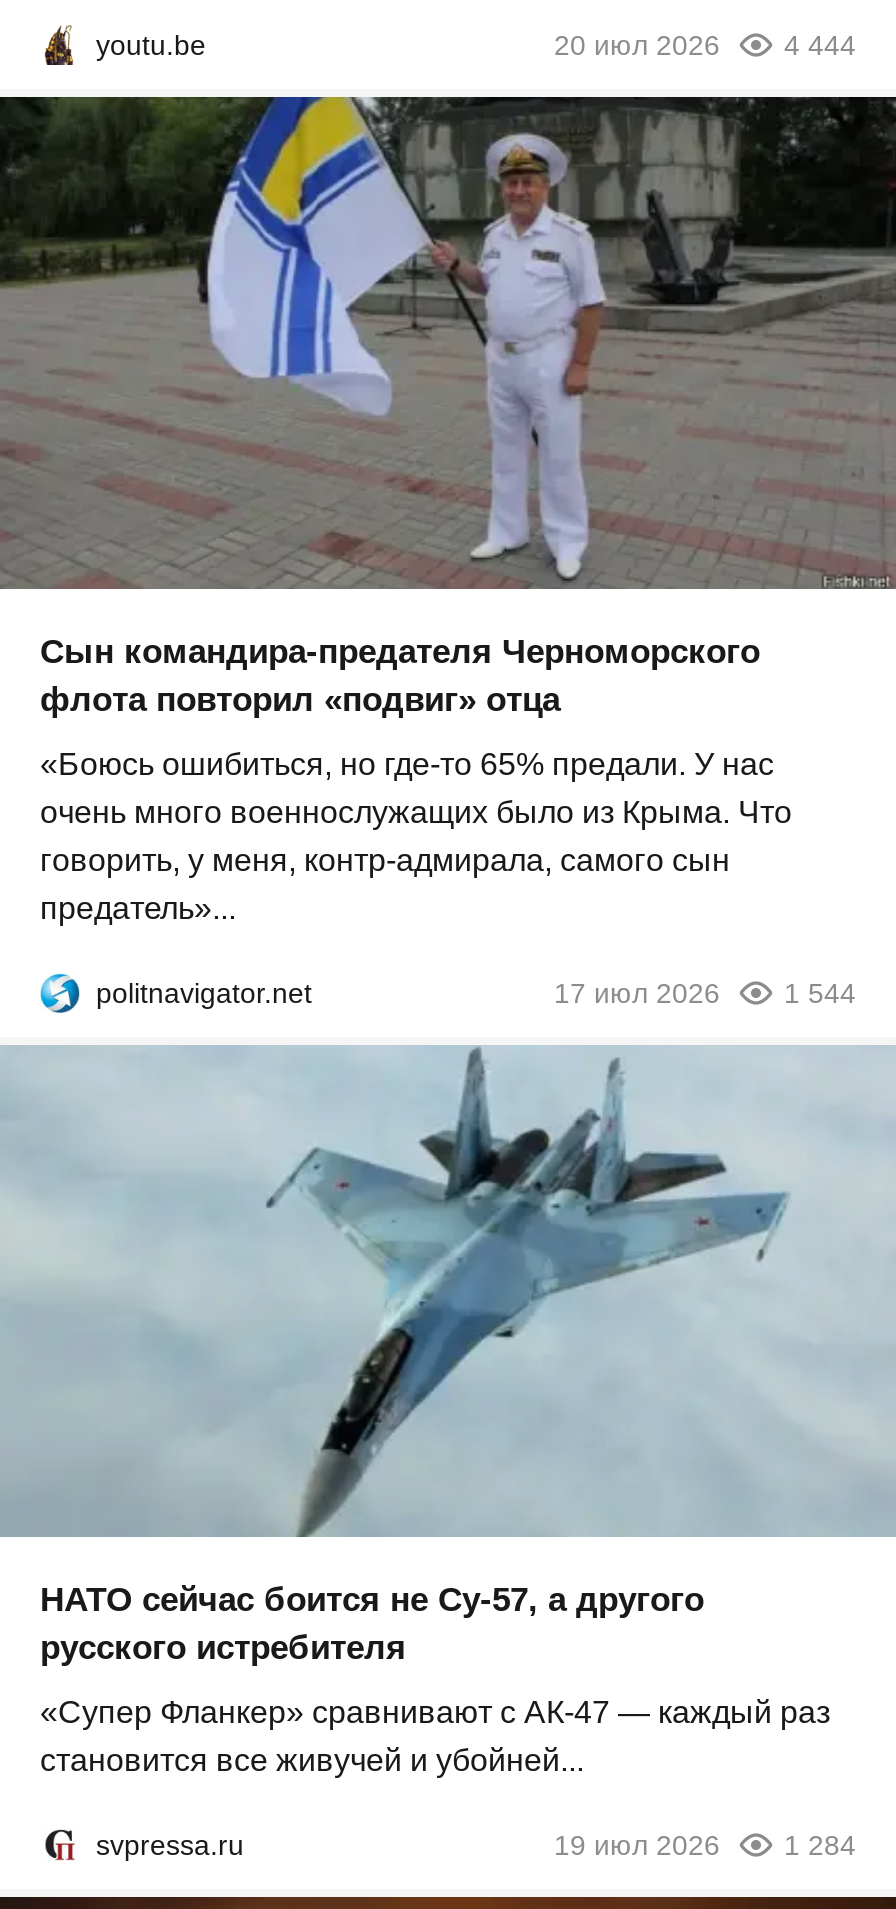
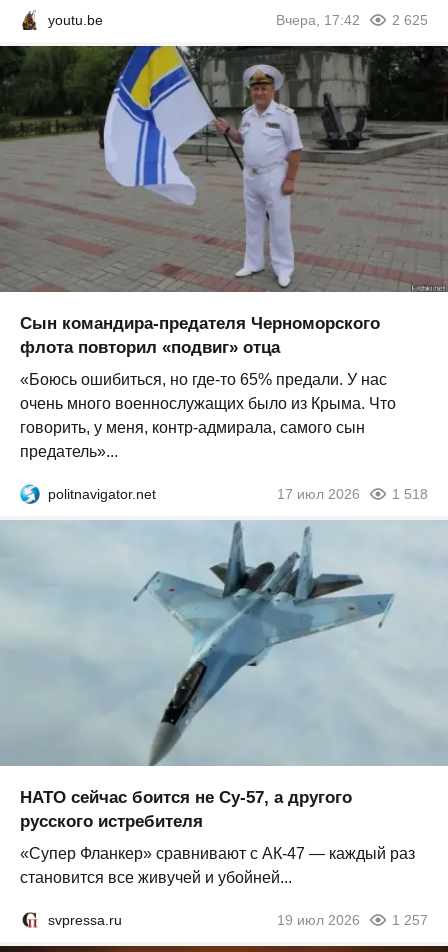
- 20 июл 2026
- 4 444
+ Вчера, 17:42
+ 2 625

- 17 июл 2026 1 544
+ 17 июл 2026 1 518

- 19 июл 2026 1 284
+ 19 июл 2026 1 257
